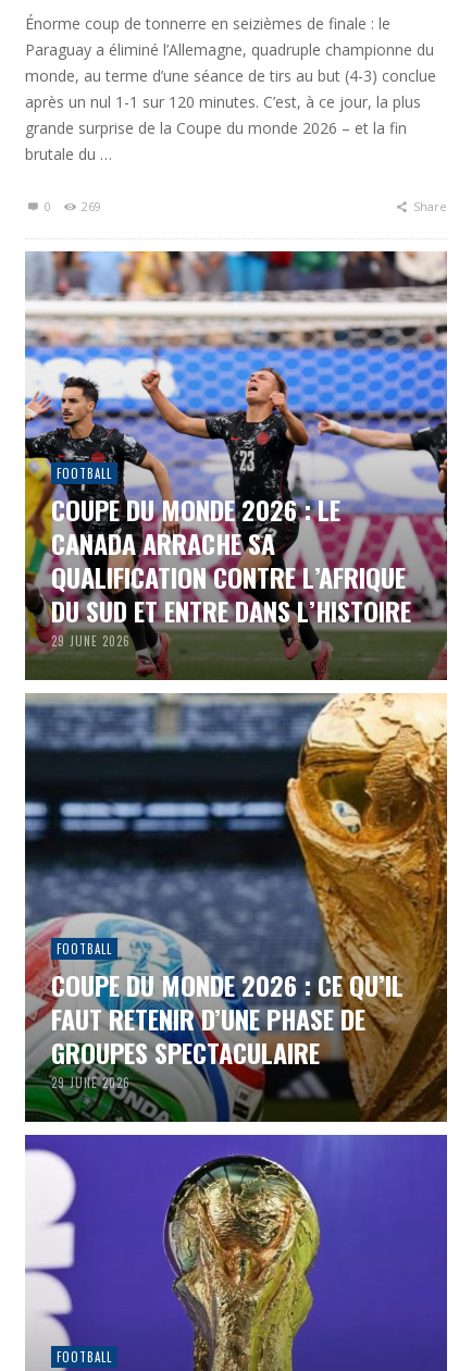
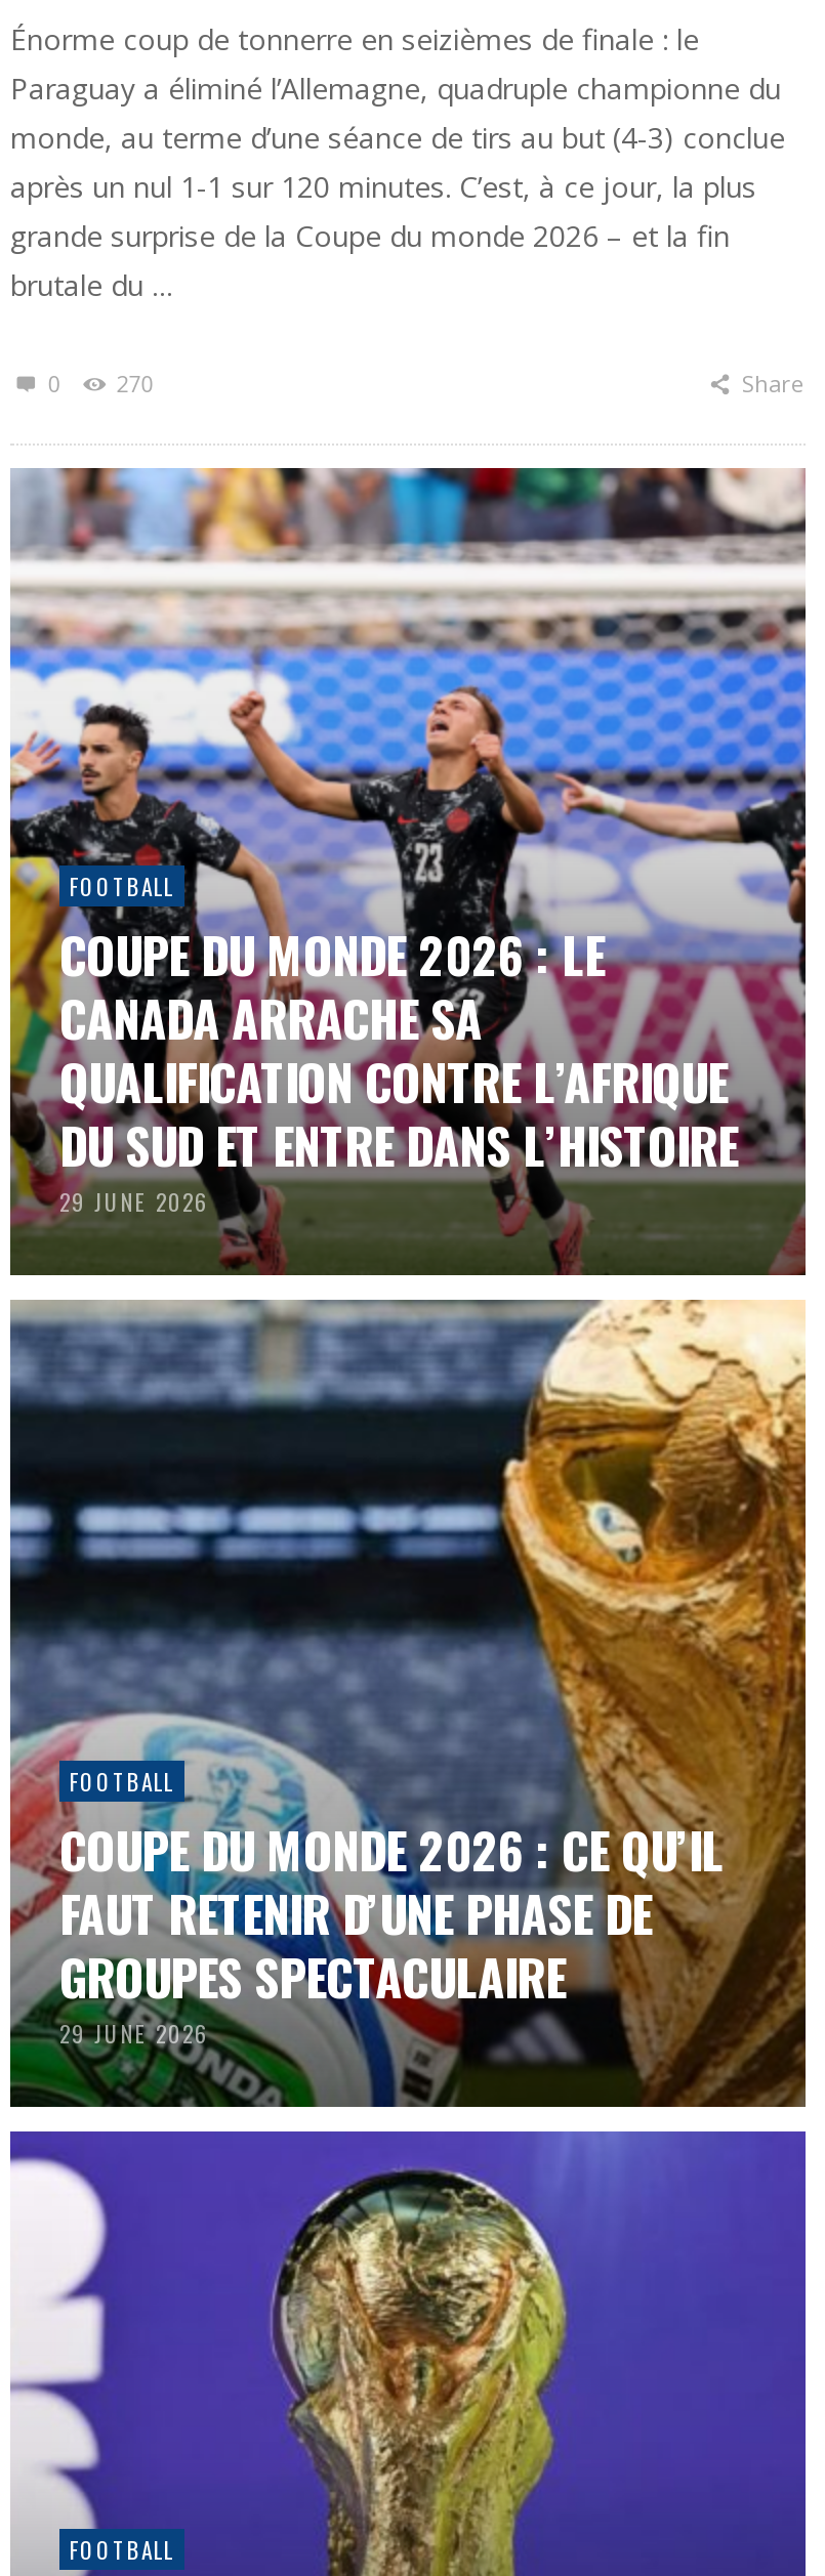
- 0 269
+ 0 270
